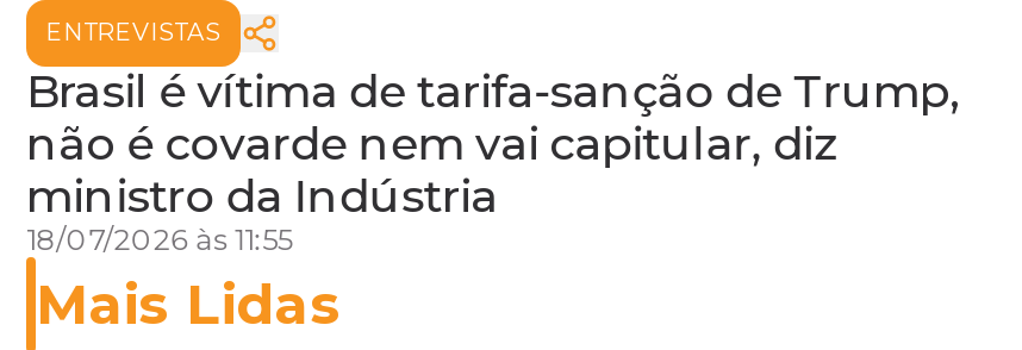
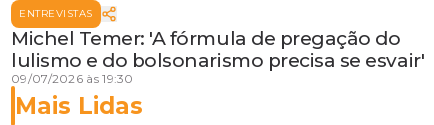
- Brasil é vítima de tarifa-sanção de Trump,
- não é covarde nem vai capitular, diz
- ministro da Indústria
- 18/07/2026 às 11:55
+ Michel Temer: 'A fórmula de pregação do
+ lulismo e do bolsonarismo precisa se esvair'
+ 09/07/2026 às 19:30
